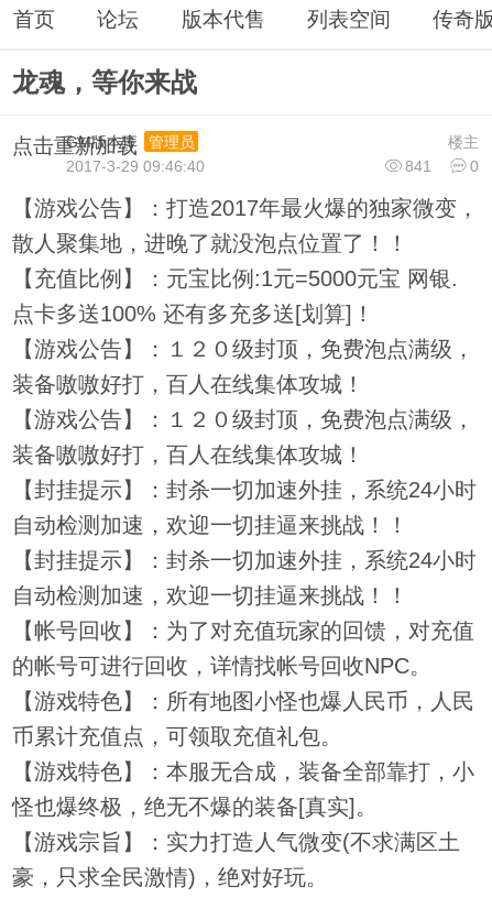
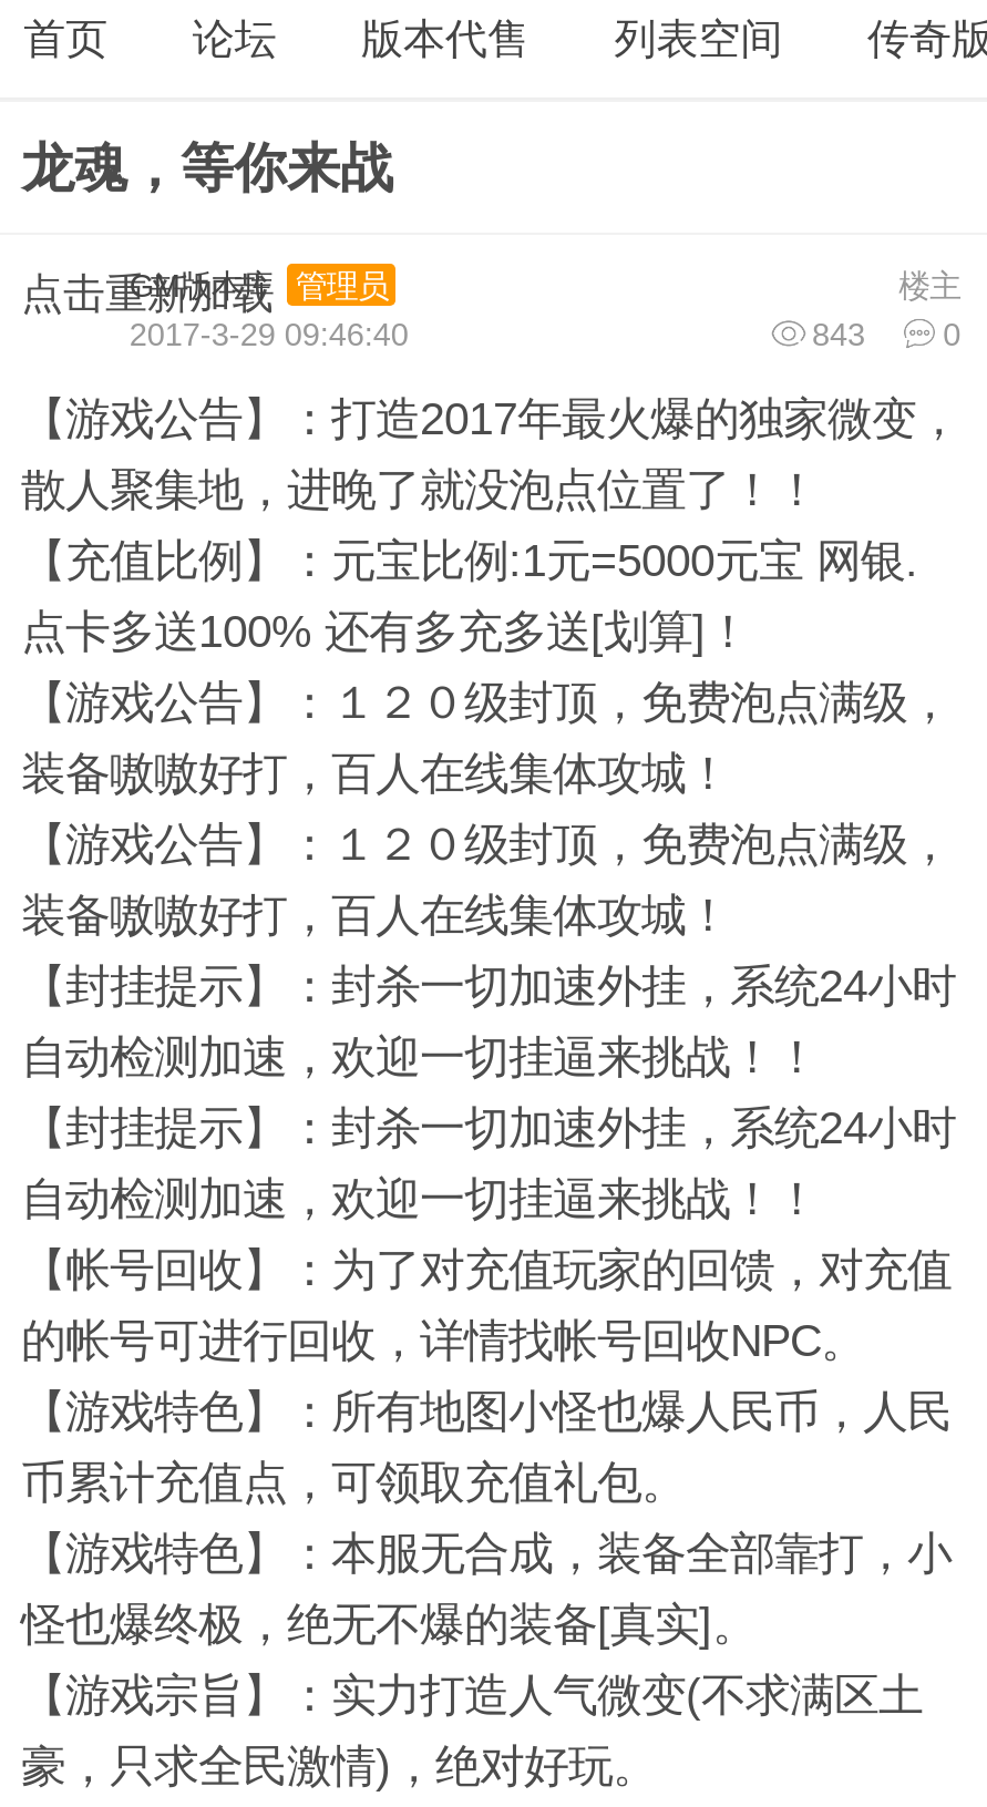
- 841 0
+ 843 0
